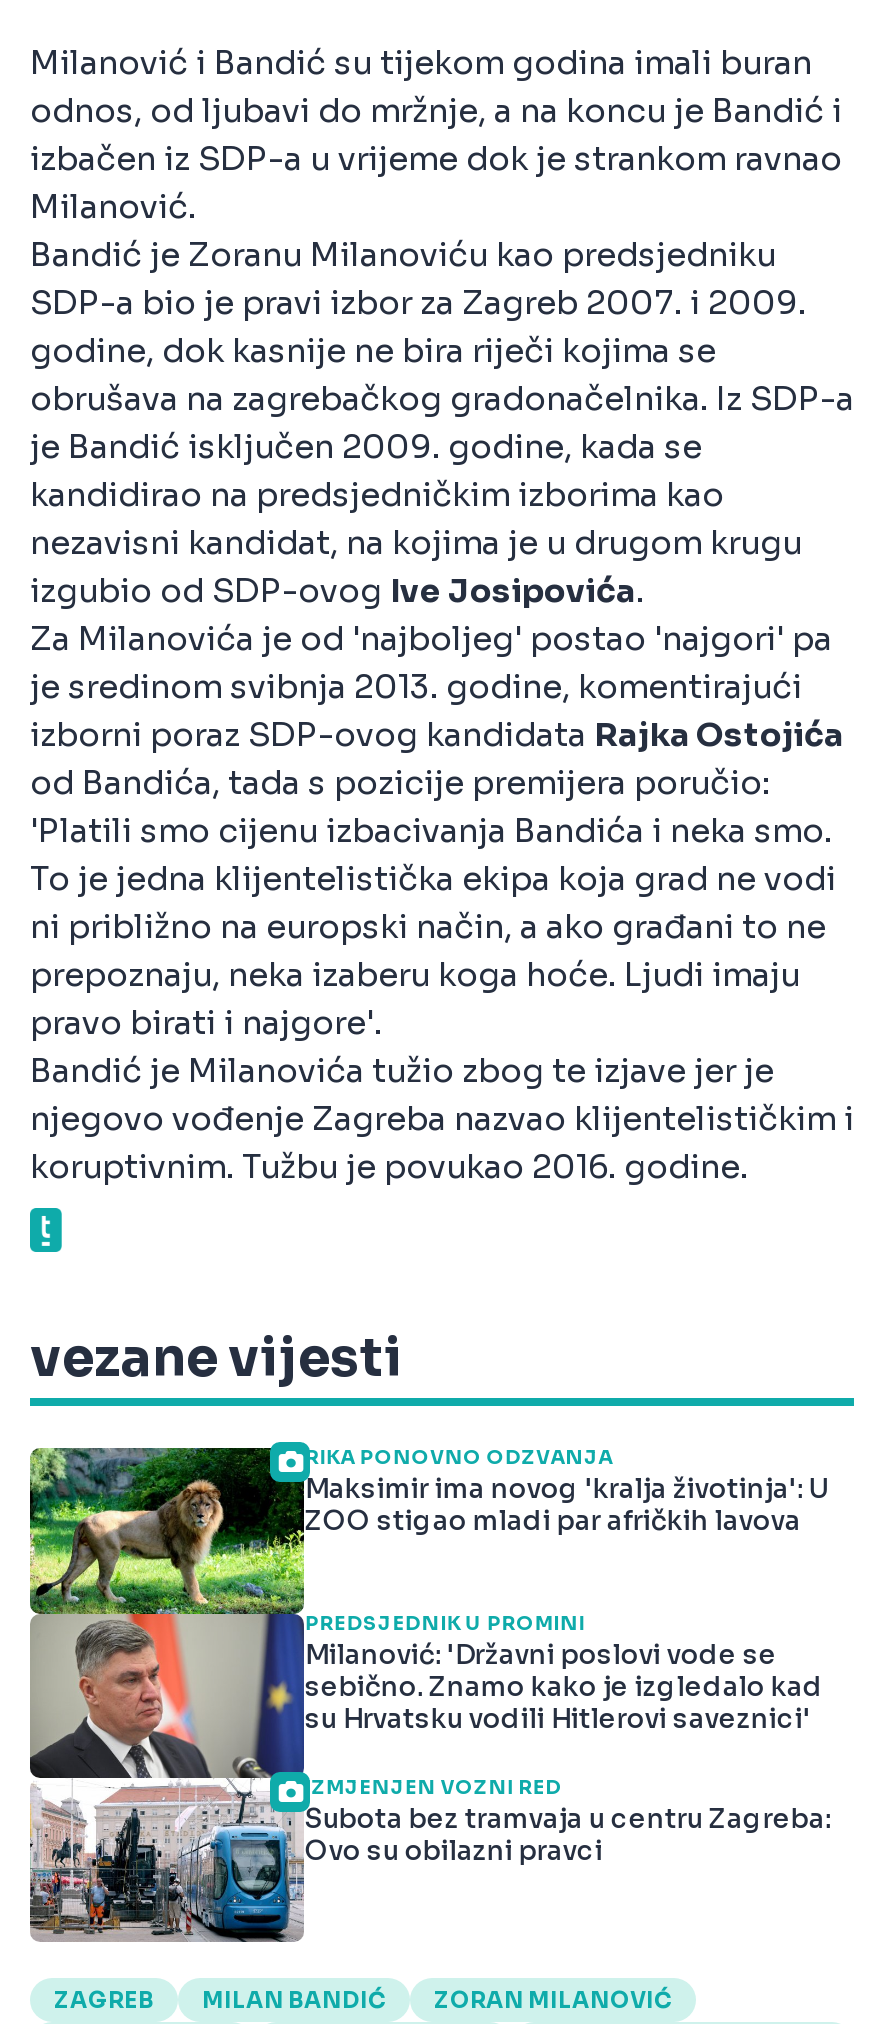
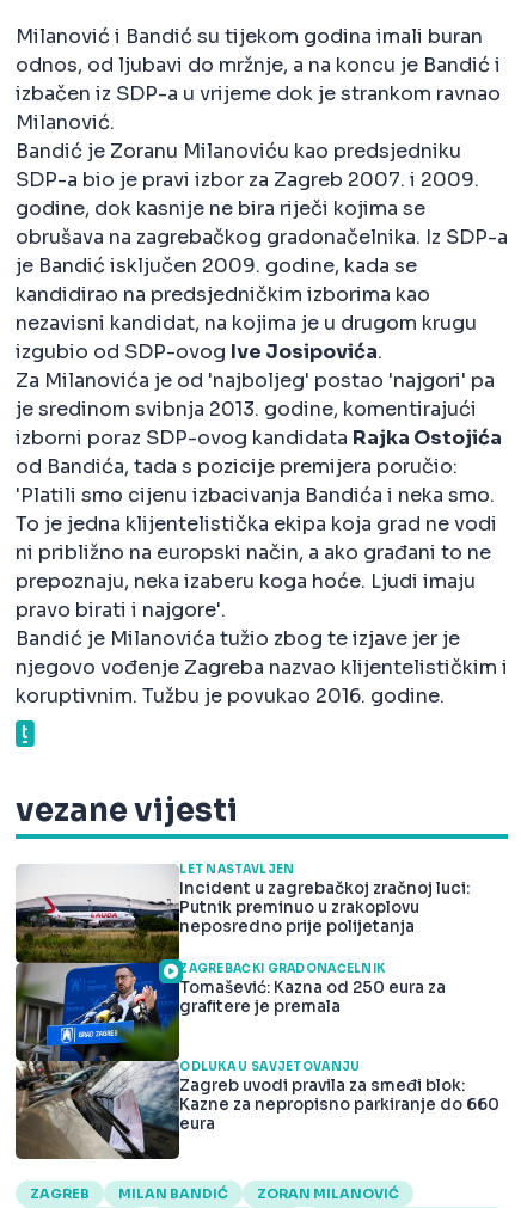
- [image]
- RIKA PONOVNO ODZVANJA
- Maksimir ima novog 'kralja životinja': U
- ZOO stigao mladi par afričkih lavova
+ [image]
+ LET NASTAVLJEN
+ Incident u zagrebačkoj zračnoj luci:
+ Putnik preminuo u zrakoplovu
+ neposredno prije polijetanja

- PREDSJEDNIK U PROMINI
- Milanović: 'Državni poslovi vode se
- sebično. Znamo kako je izgledalo kad
- su Hrvatsku vodili Hitlerovi saveznici'
+ ZAGREBAČKI GRADONAČELNIK
+ Tomašević: Kazna od 250 eura za
+ grafitere je premala

- IZMJENJEN VOZNI RED
- Subota bez tramvaja u centru Zagreba:
- Ovo su obilazni pravci
+ ODLUKA U SAVJETOVANJU
+ Zagreb uvodi pravila za smeđi blok:
+ Kazne za nepropisno parkiranje do 660
+ eura
